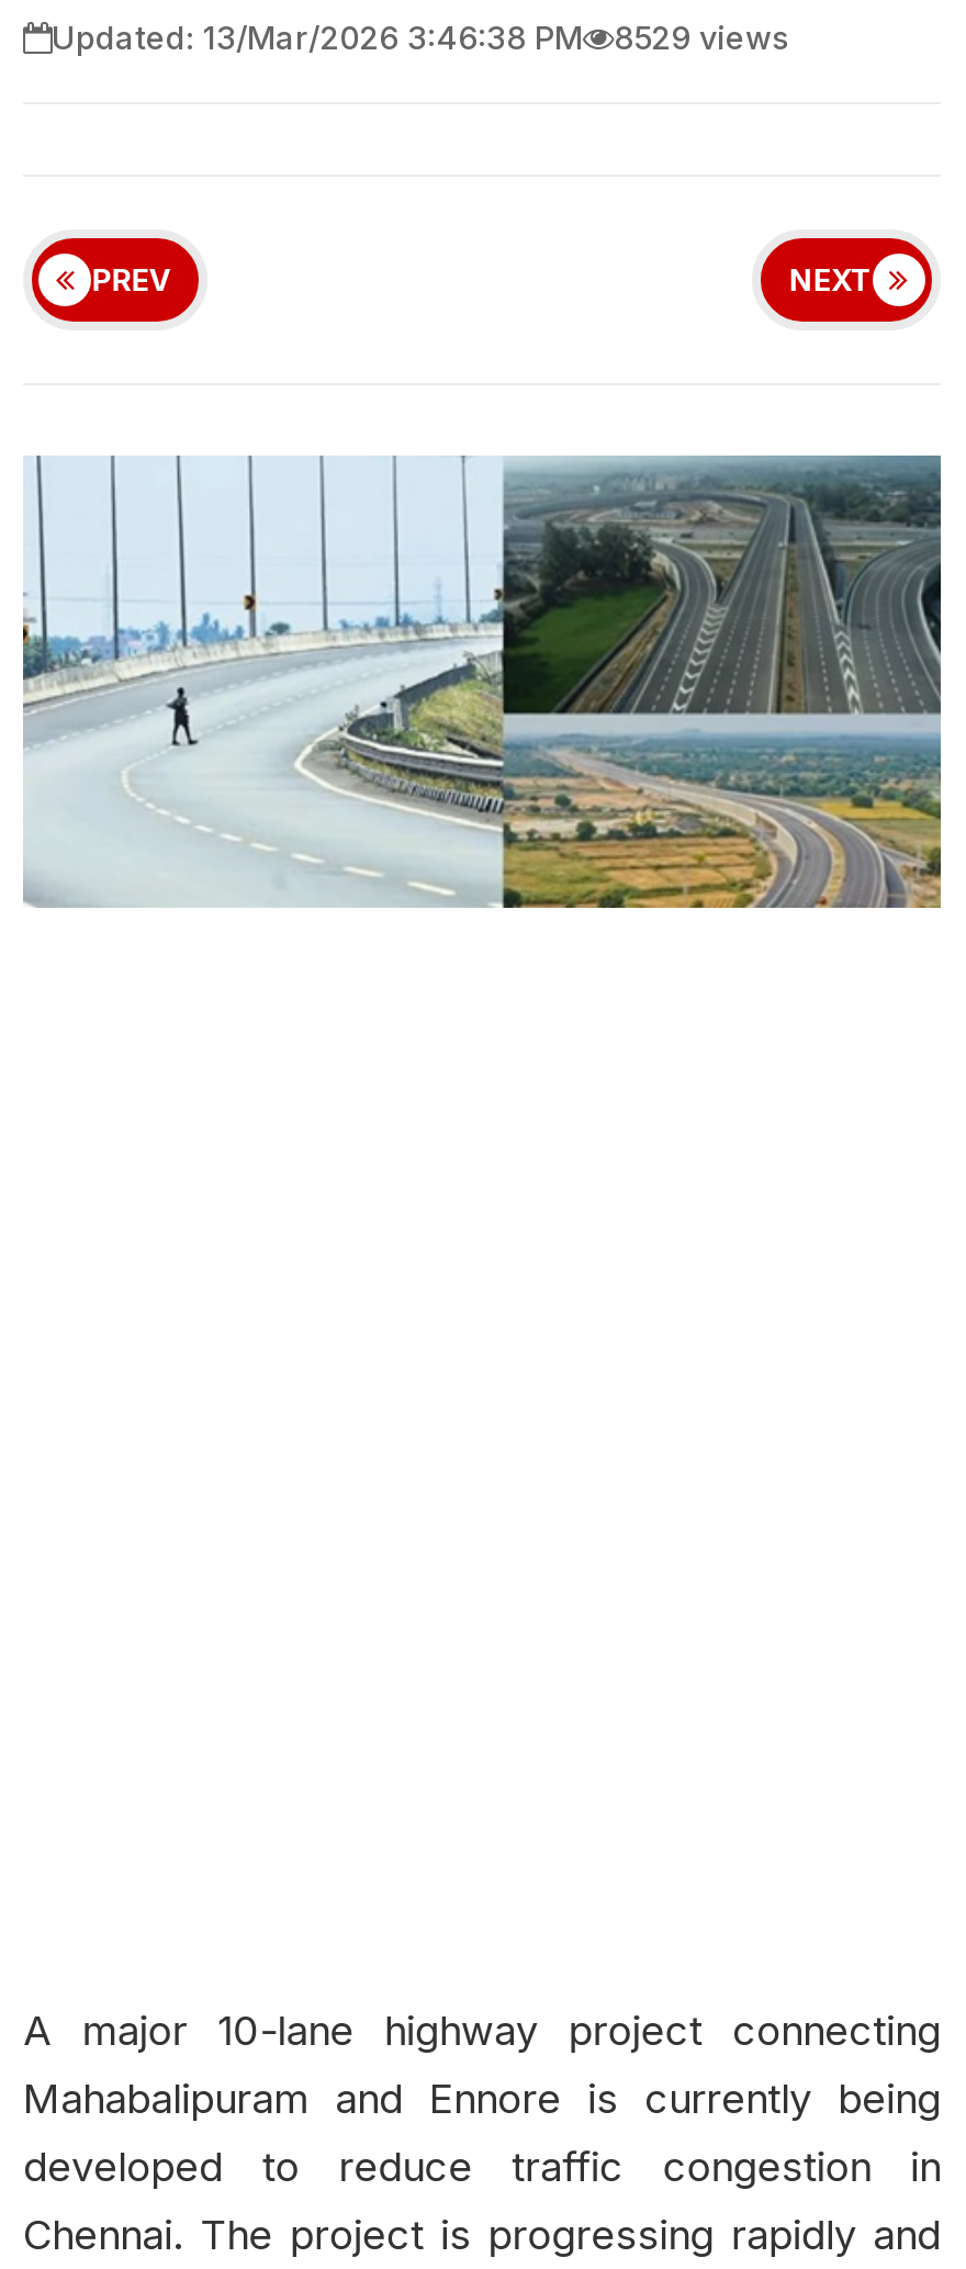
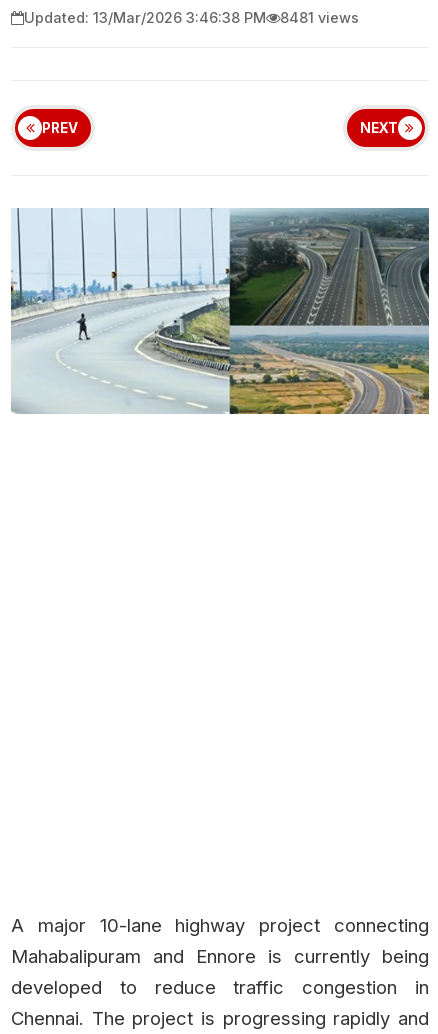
- Updated: 13/Mar/2026 3:46:38 PM 8529 views
+ Updated: 13/Mar/2026 3:46:38 PM 8481 views
